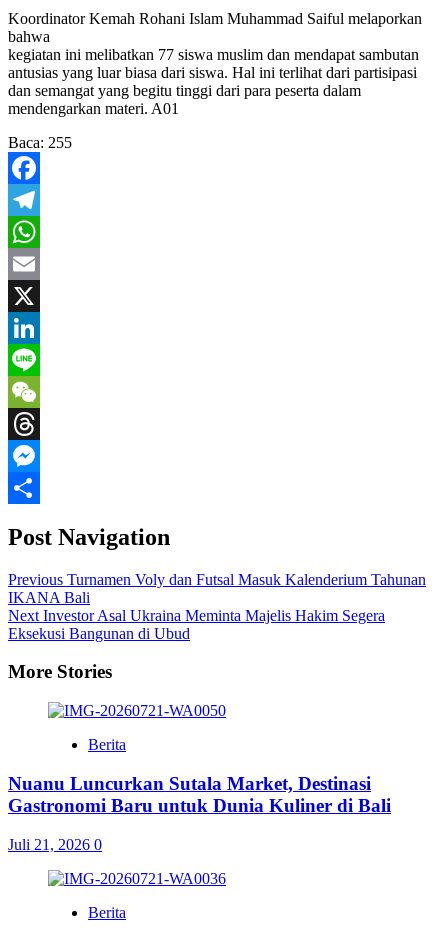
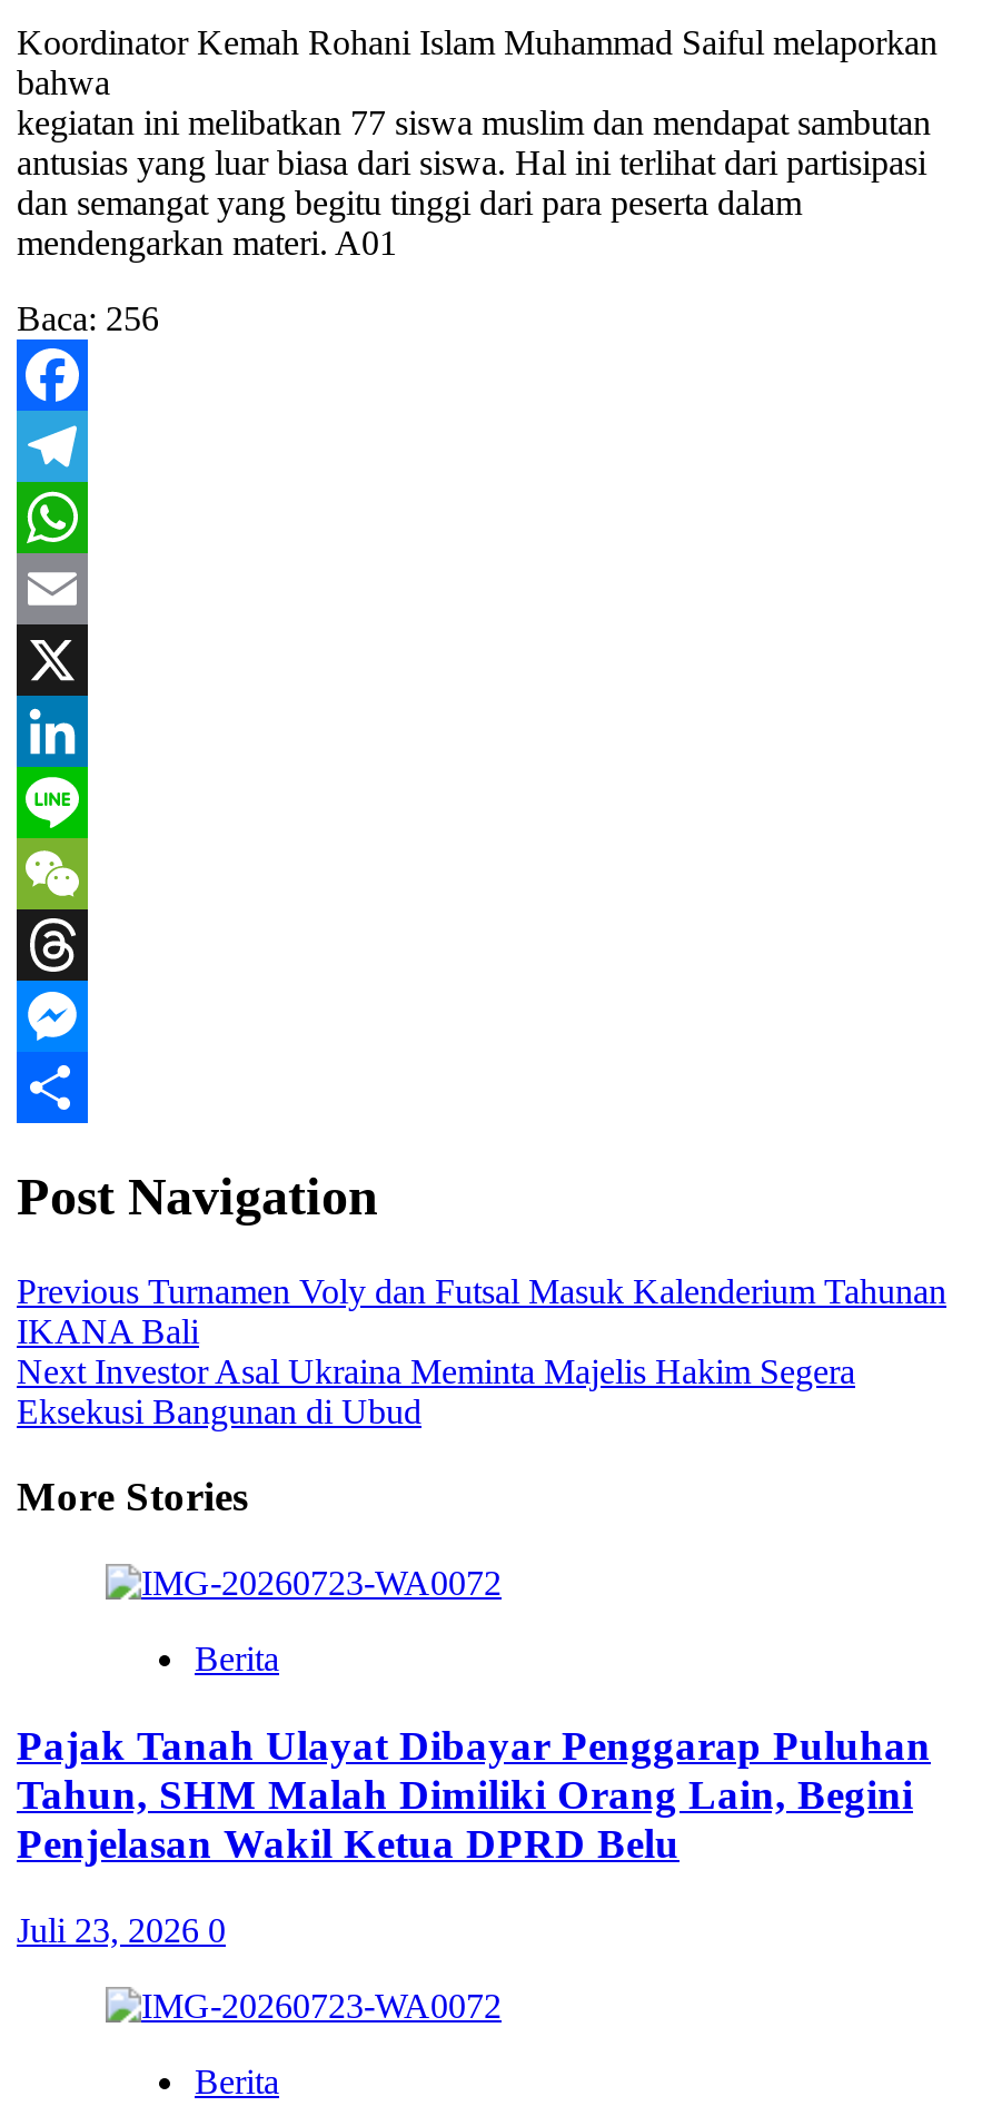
- Baca: 255
+ Baca: 256

- Nuanu Luncurkan Sutala Market, Destinasi
- Gastronomi Baru untuk Dunia Kuliner di Bali
+ Pajak Tanah Ulayat Dibayar Penggarap Puluhan
+ Tahun, SHM Malah Dimiliki Orang Lain, Begini
+ Penjelasan Wakil Ketua DPRD Belu

- Juli 21, 2026 0
+ Juli 23, 2026 0
